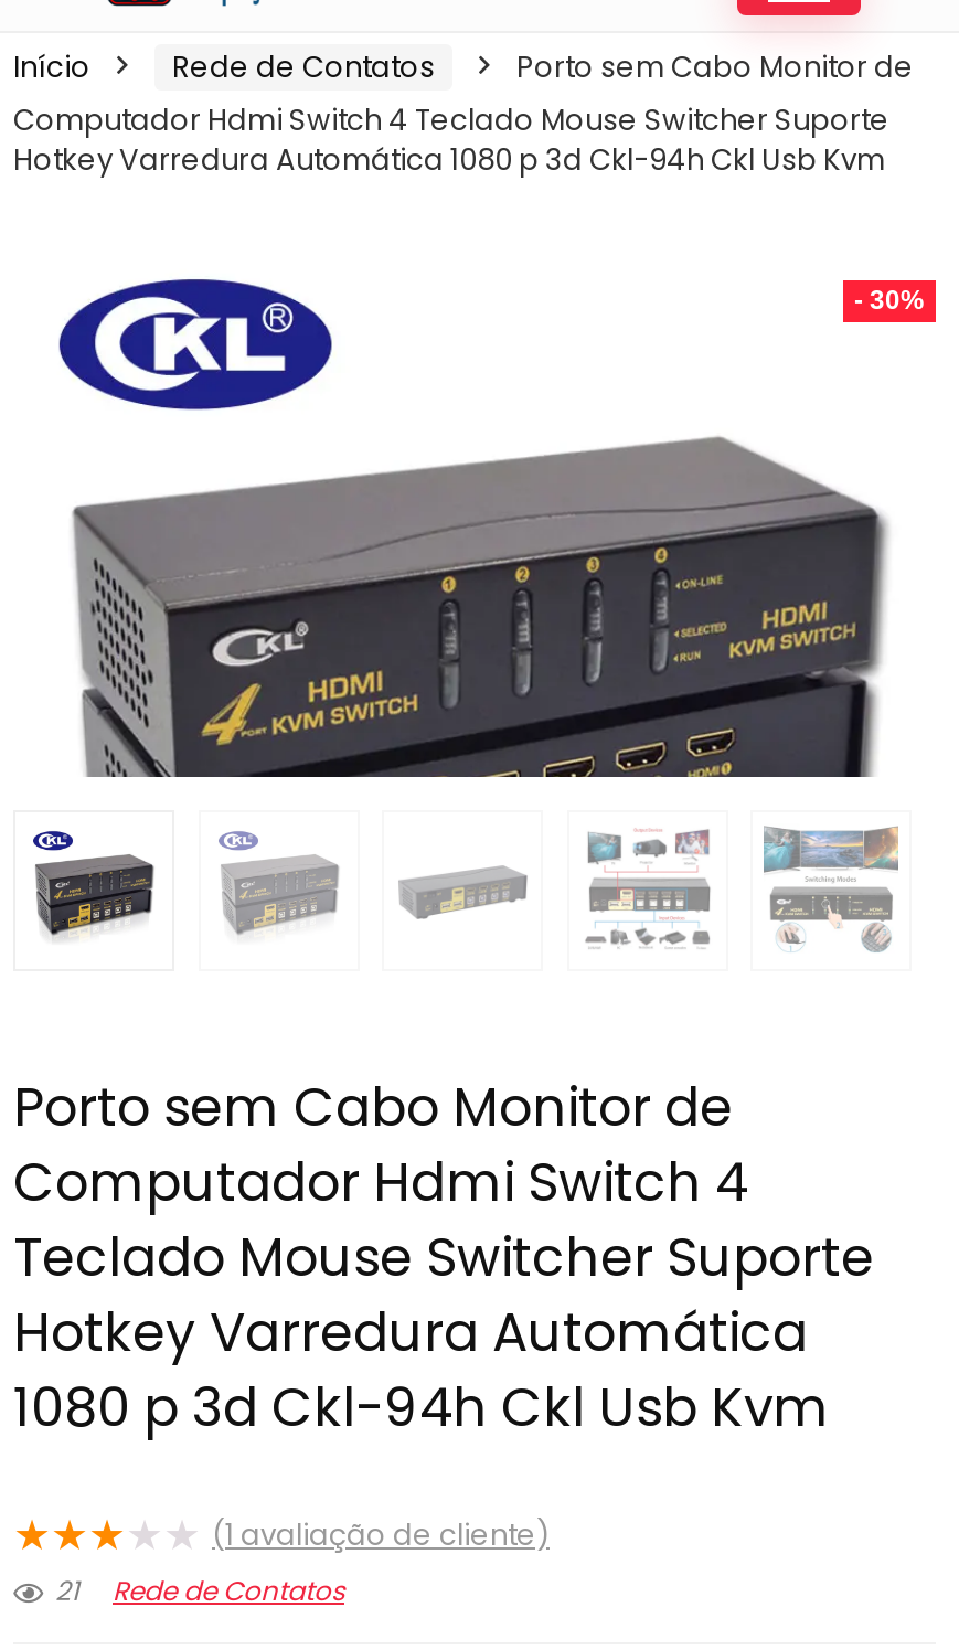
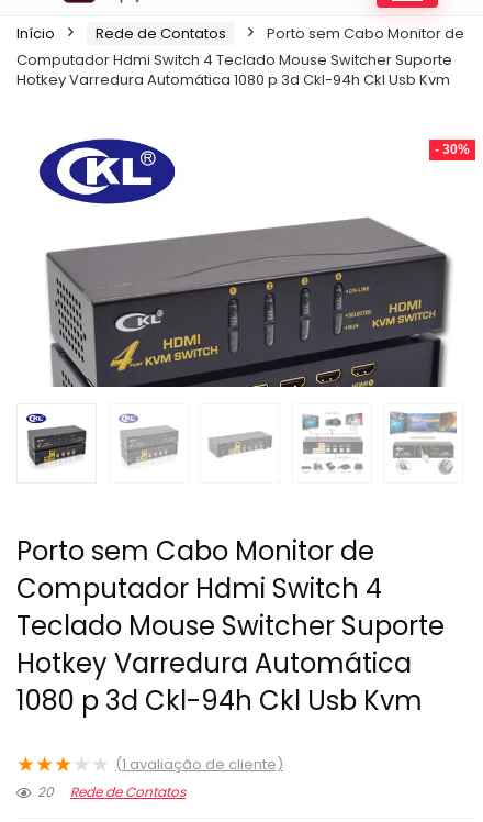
- 21 Rede de Contatos
+ 20 Rede de Contatos
